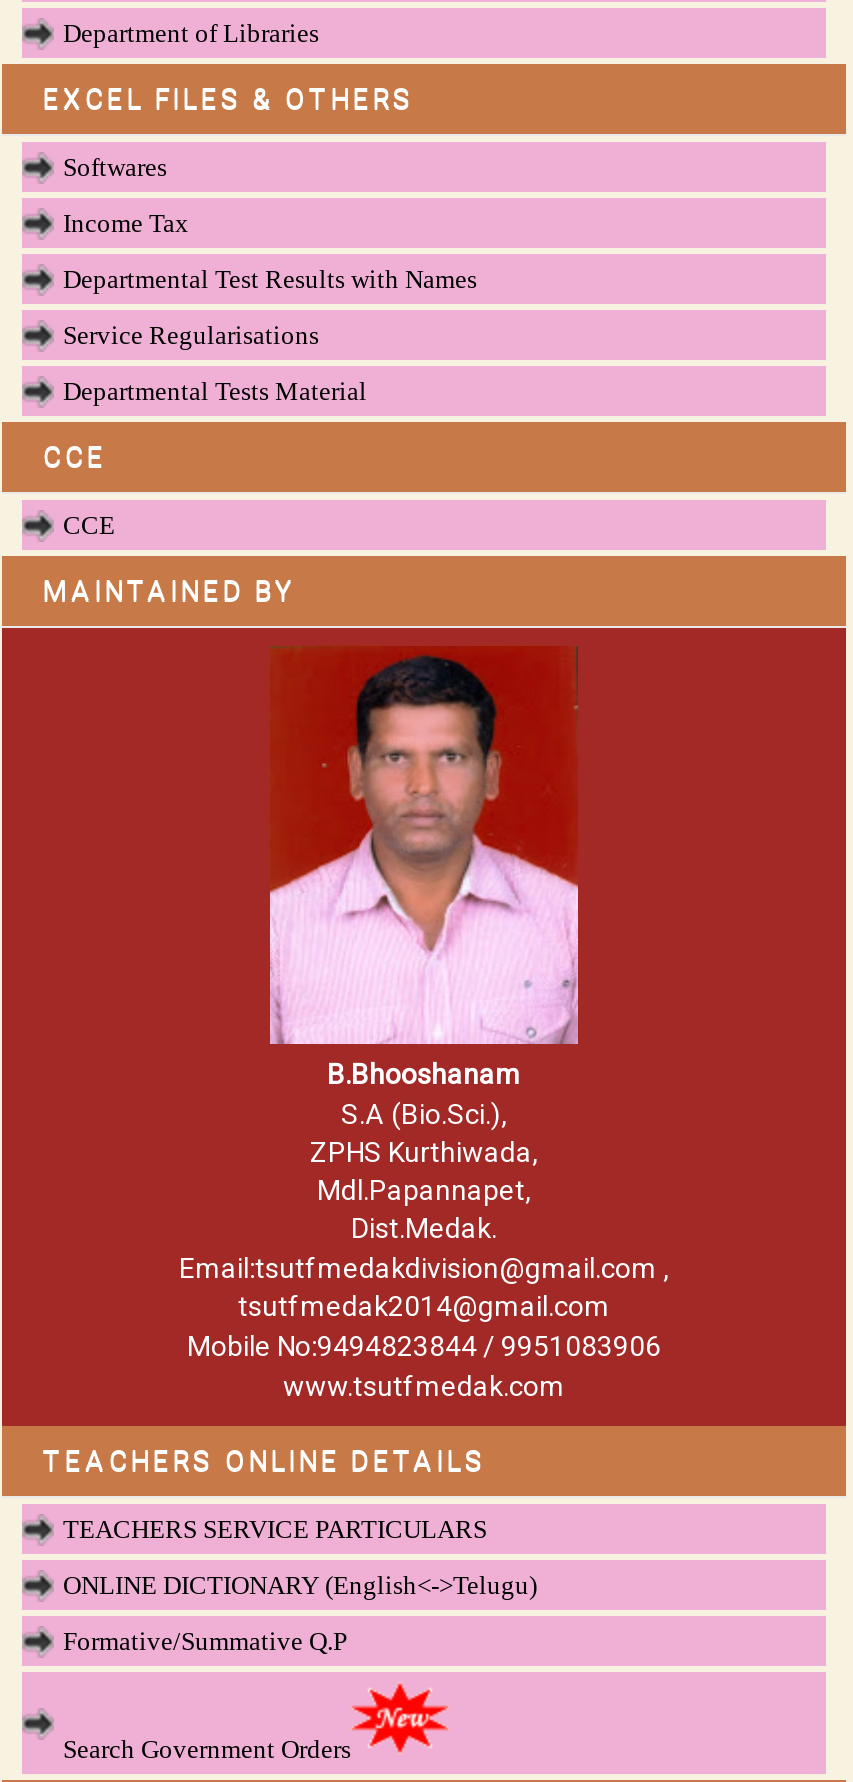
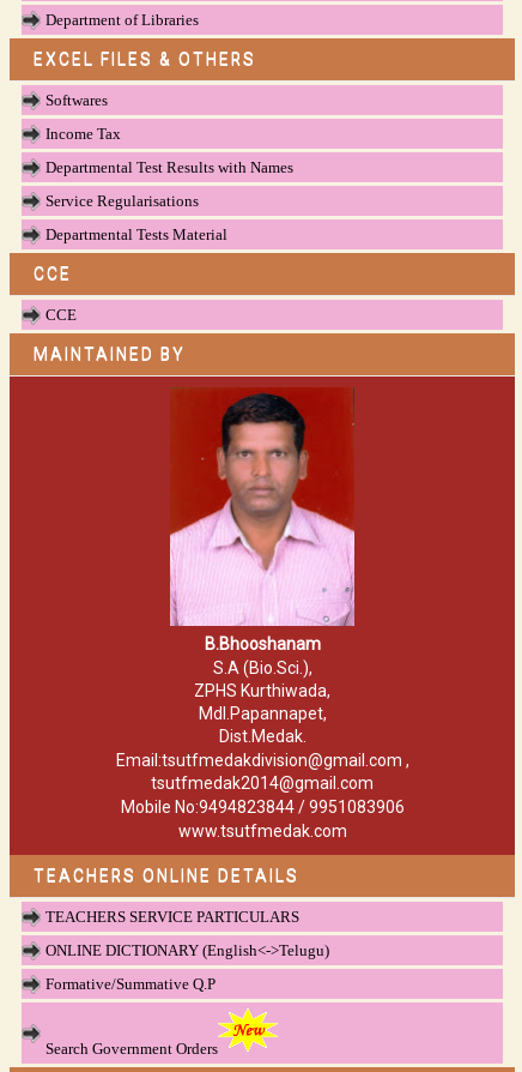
- [image]
+ [image]
